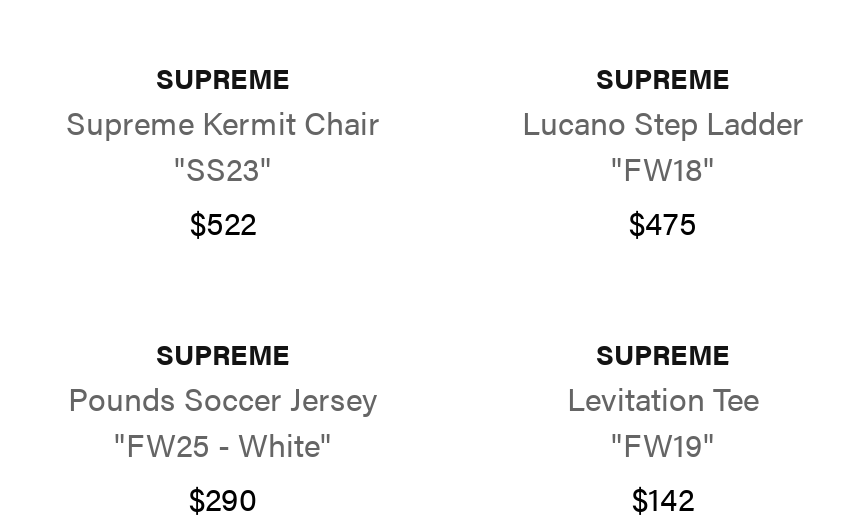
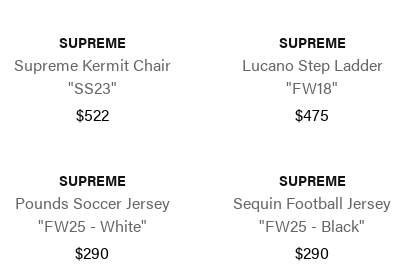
- Levitation Tee
- "FW19"
- $142
+ Sequin Football Jersey
+ "FW25 - Black"
+ $290
